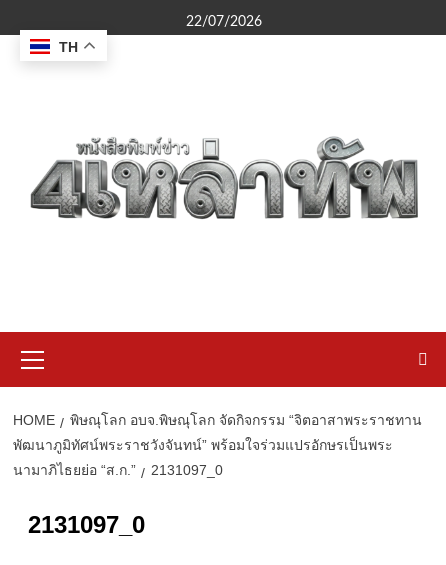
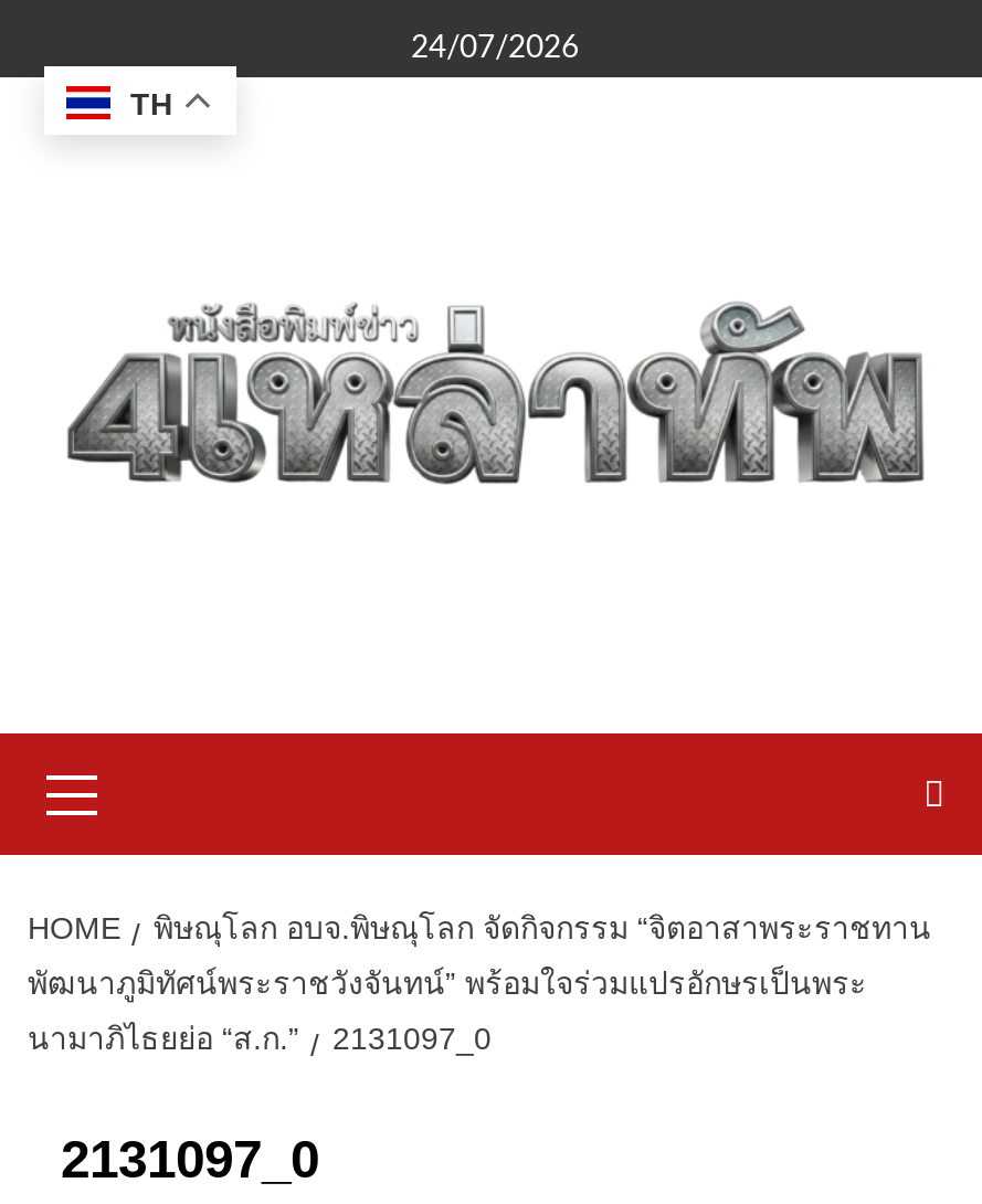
- 22/07/2026
+ 24/07/2026
